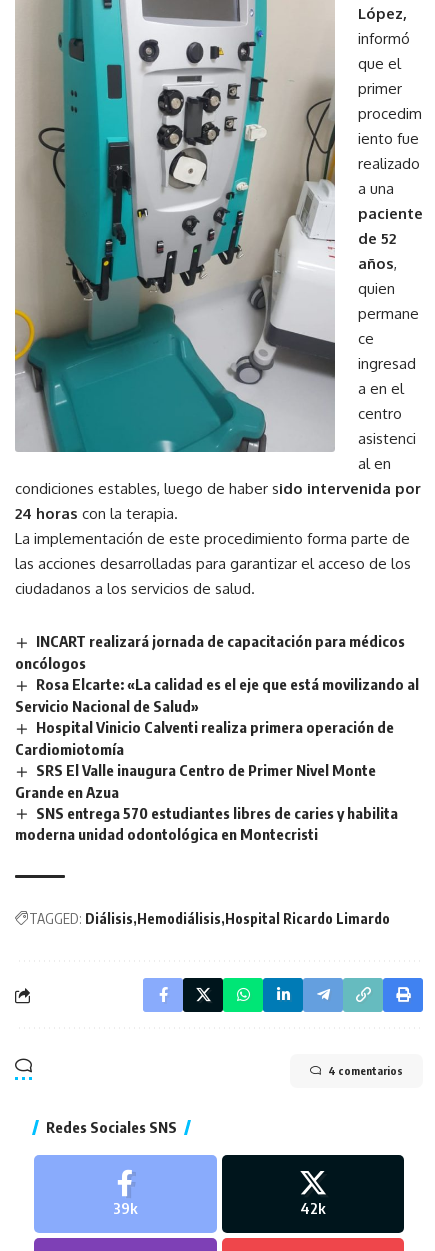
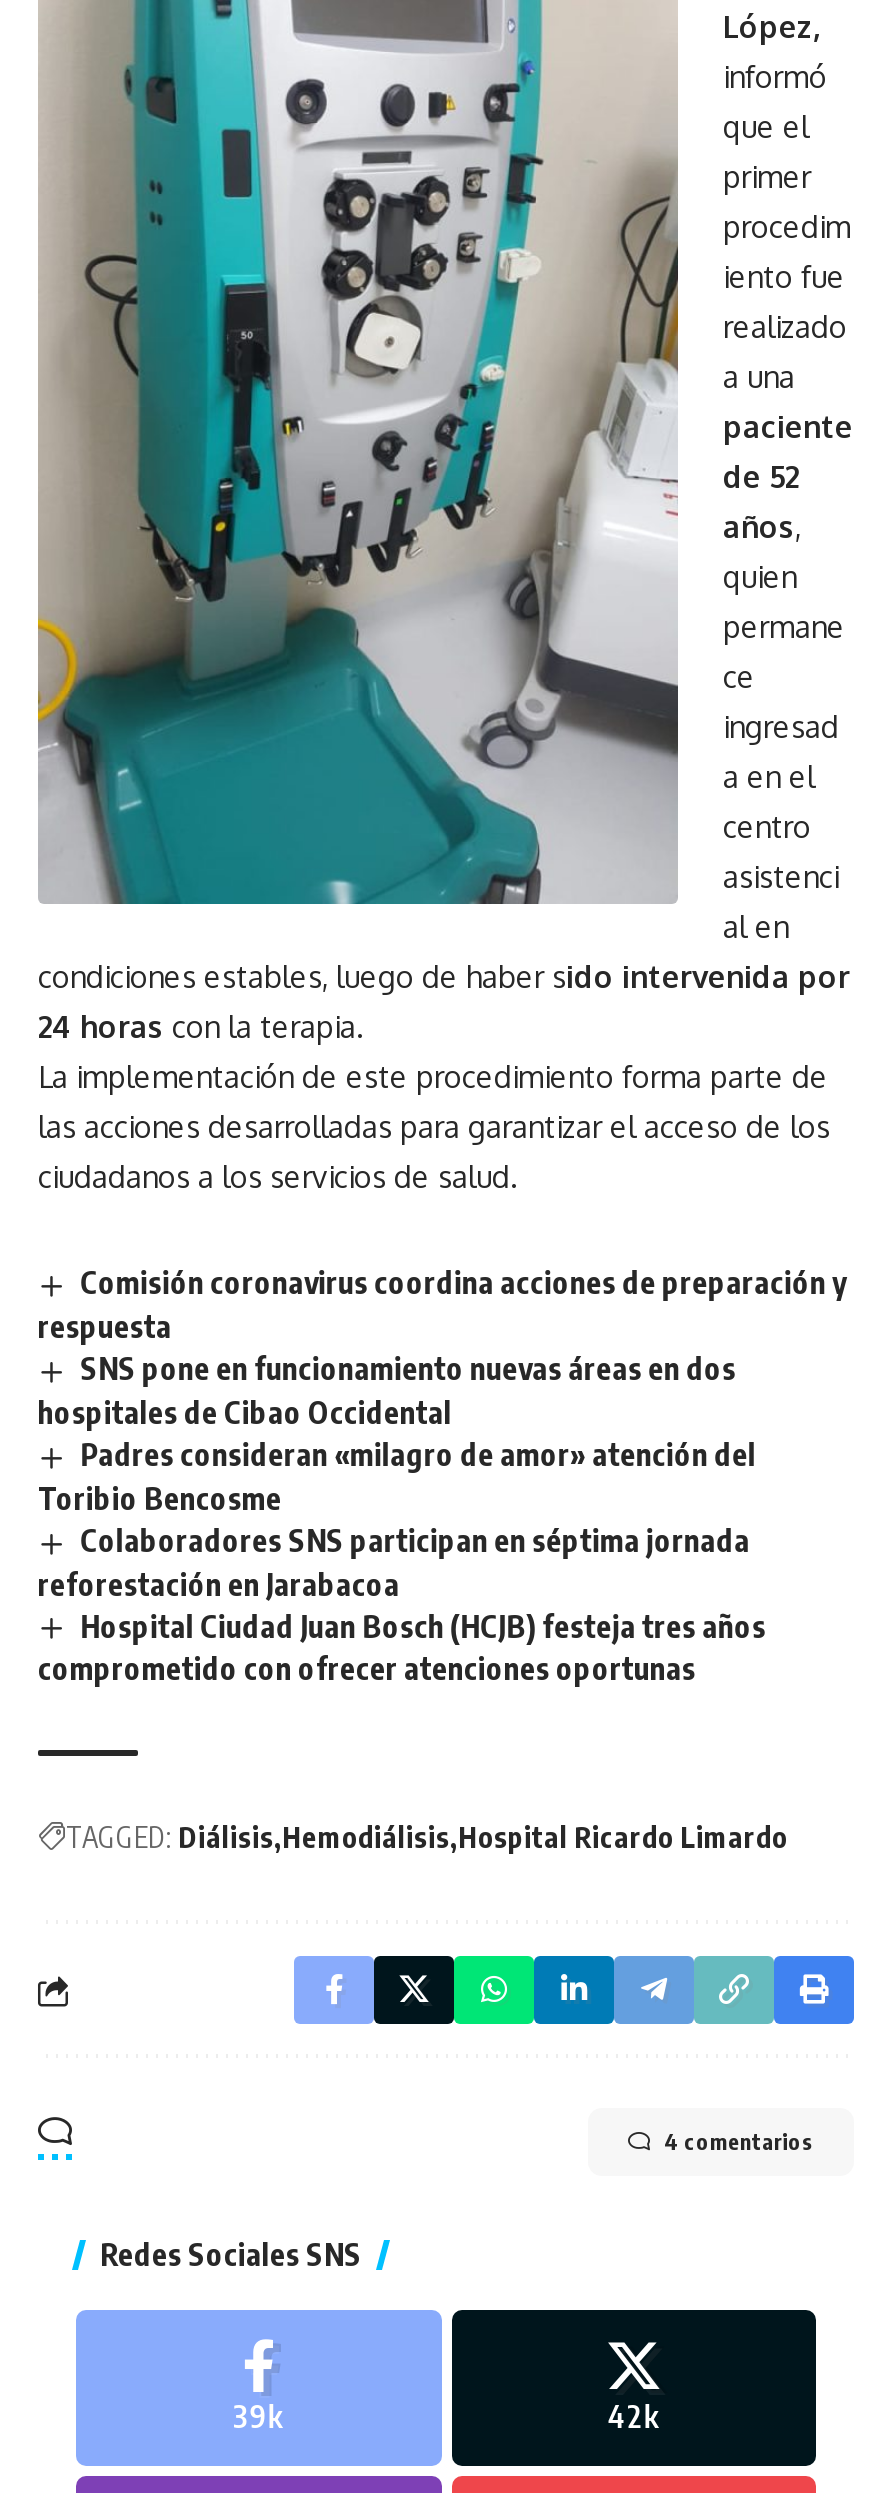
- INCART realizará jornada de capacitación para médicos
- oncólogos
- Rosa Elcarte: «La calidad es el eje que está movilizando al
- Servicio Nacional de Salud»
- Hospital Vinicio Calventi realiza primera operación de
- Cardiomiotomía
- SRS El Valle inaugura Centro de Primer Nivel Monte
- Grande en Azua
- SNS entrega 570 estudiantes libres de caries y habilita
- moderna unidad odontológica en Montecristi
+ Comisión coronavirus coordina acciones de preparación y
+ respuesta
+ SNS pone en funcionamiento nuevas áreas en dos
+ hospitales de Cibao Occidental
+ Padres consideran «milagro de amor» atención del
+ Toribio Bencosme
+ Colaboradores SNS participan en séptima jornada
+ reforestación en Jarabacoa
+ Hospital Ciudad Juan Bosch (HCJB) festeja tres años
+ comprometido con ofrecer atenciones oportunas
